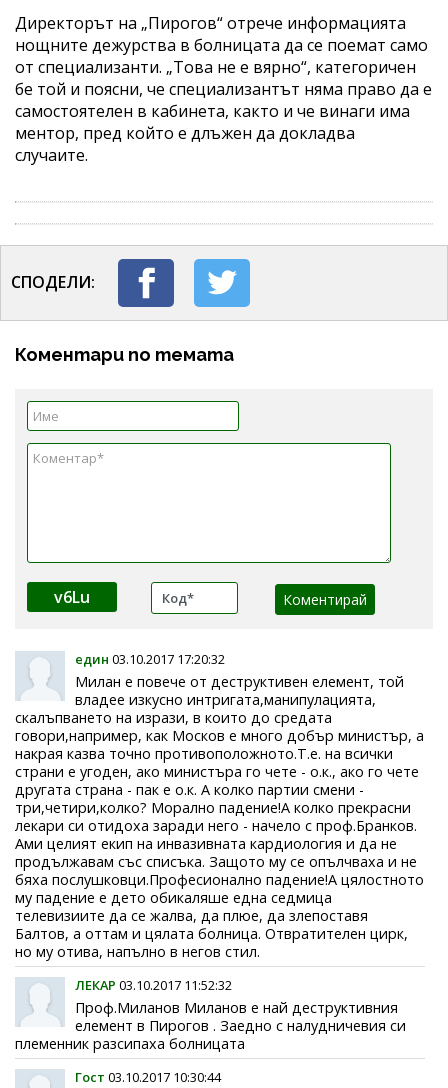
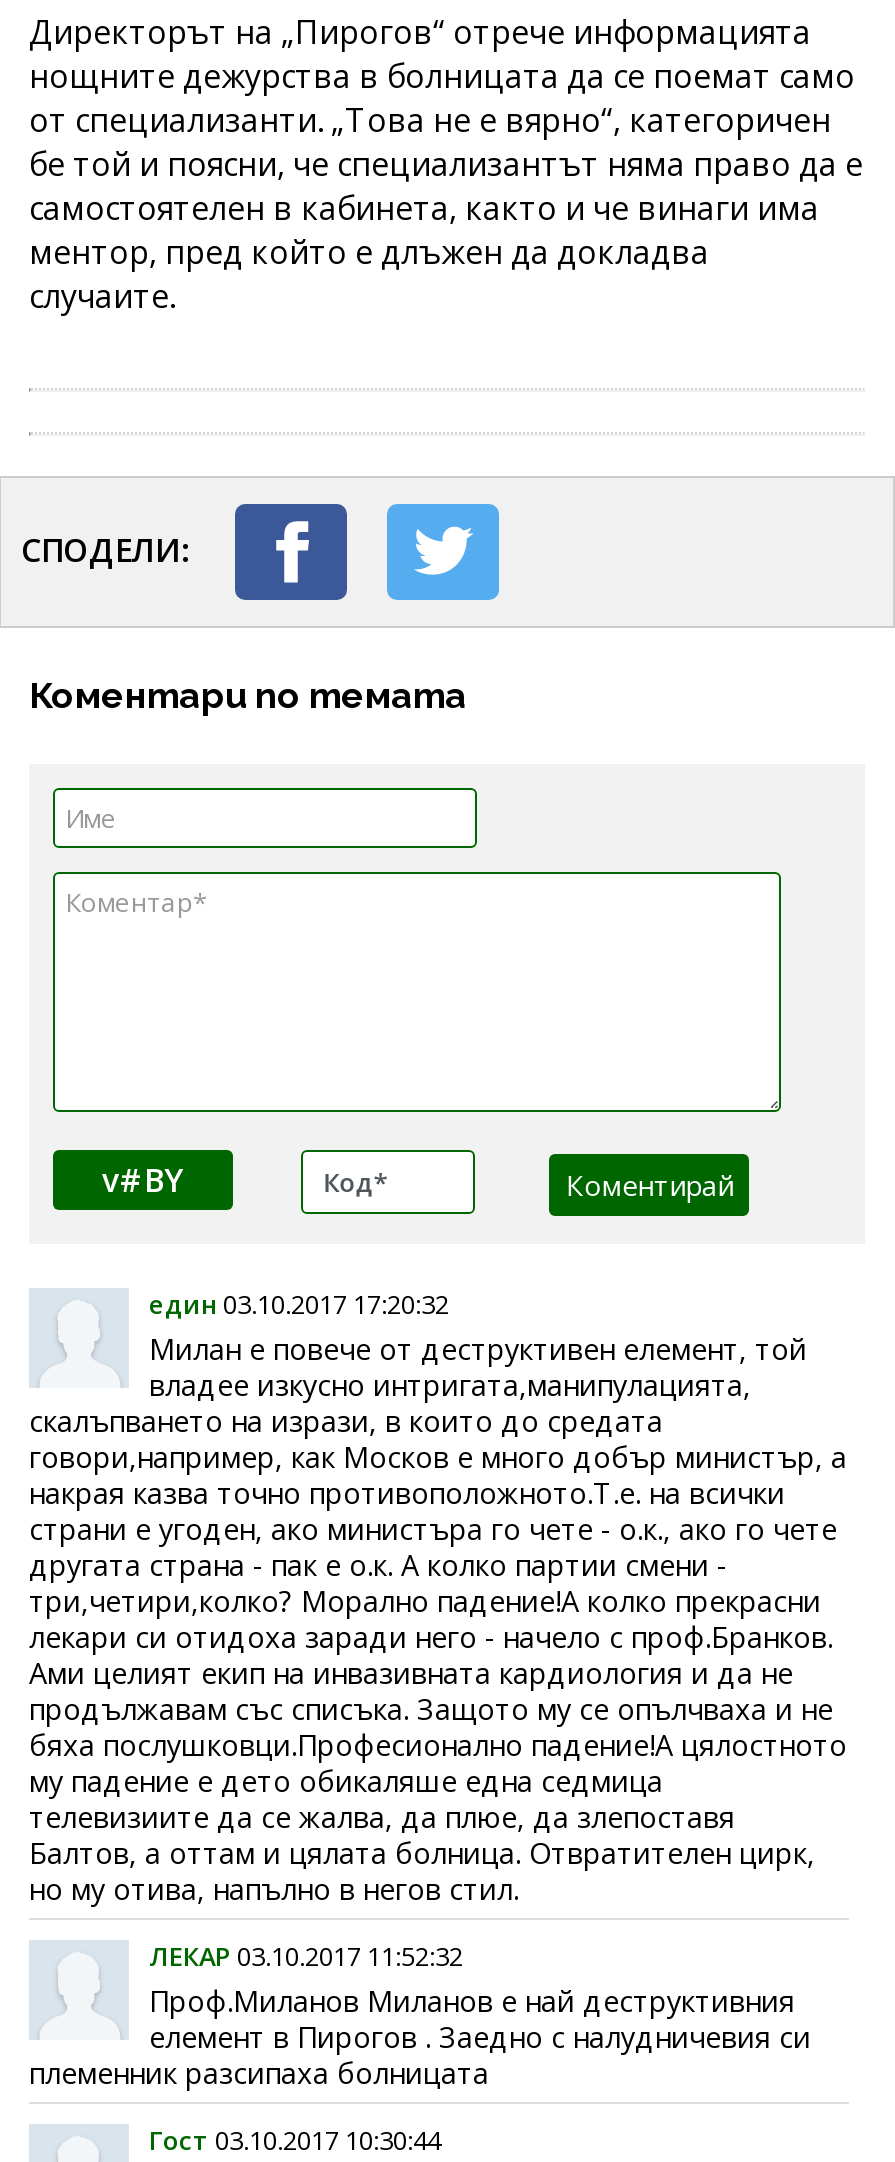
- v6Lu
+ v#BY
